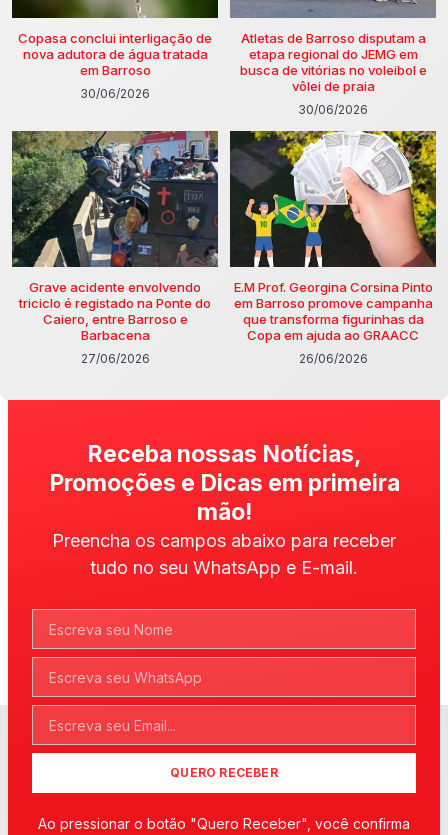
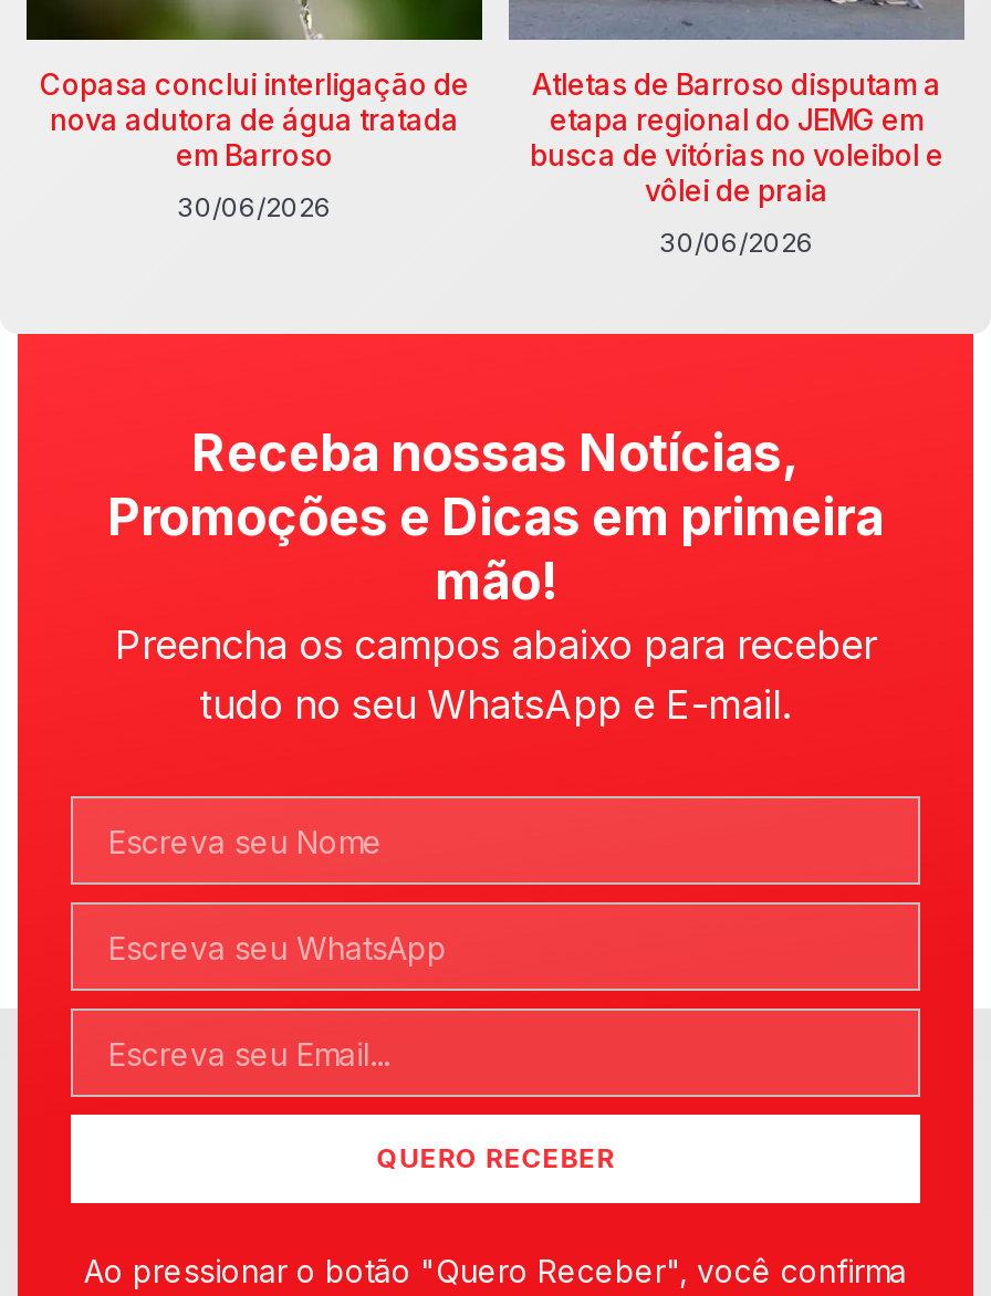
- [image]
- Grave acidente envolvendo
- triciclo é registado na Ponte do
- Caiero, entre Barroso e
- Barbacena
- 27/06/2026

- [image]
- E.M Prof. Georgina Corsina Pinto
- em Barroso promove campanha
- que transforma figurinhas da
- Copa em ajuda ao GRAACC
- 26/06/2026
